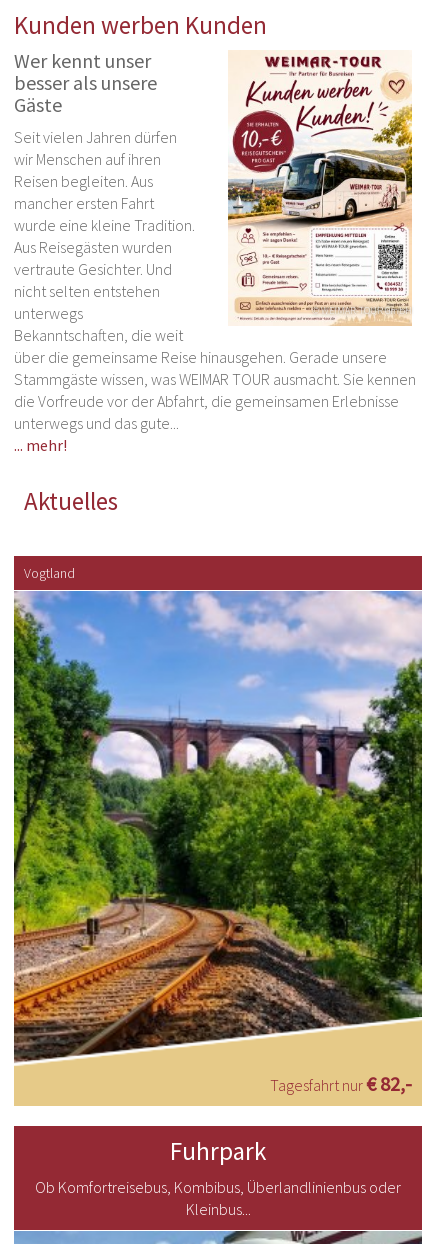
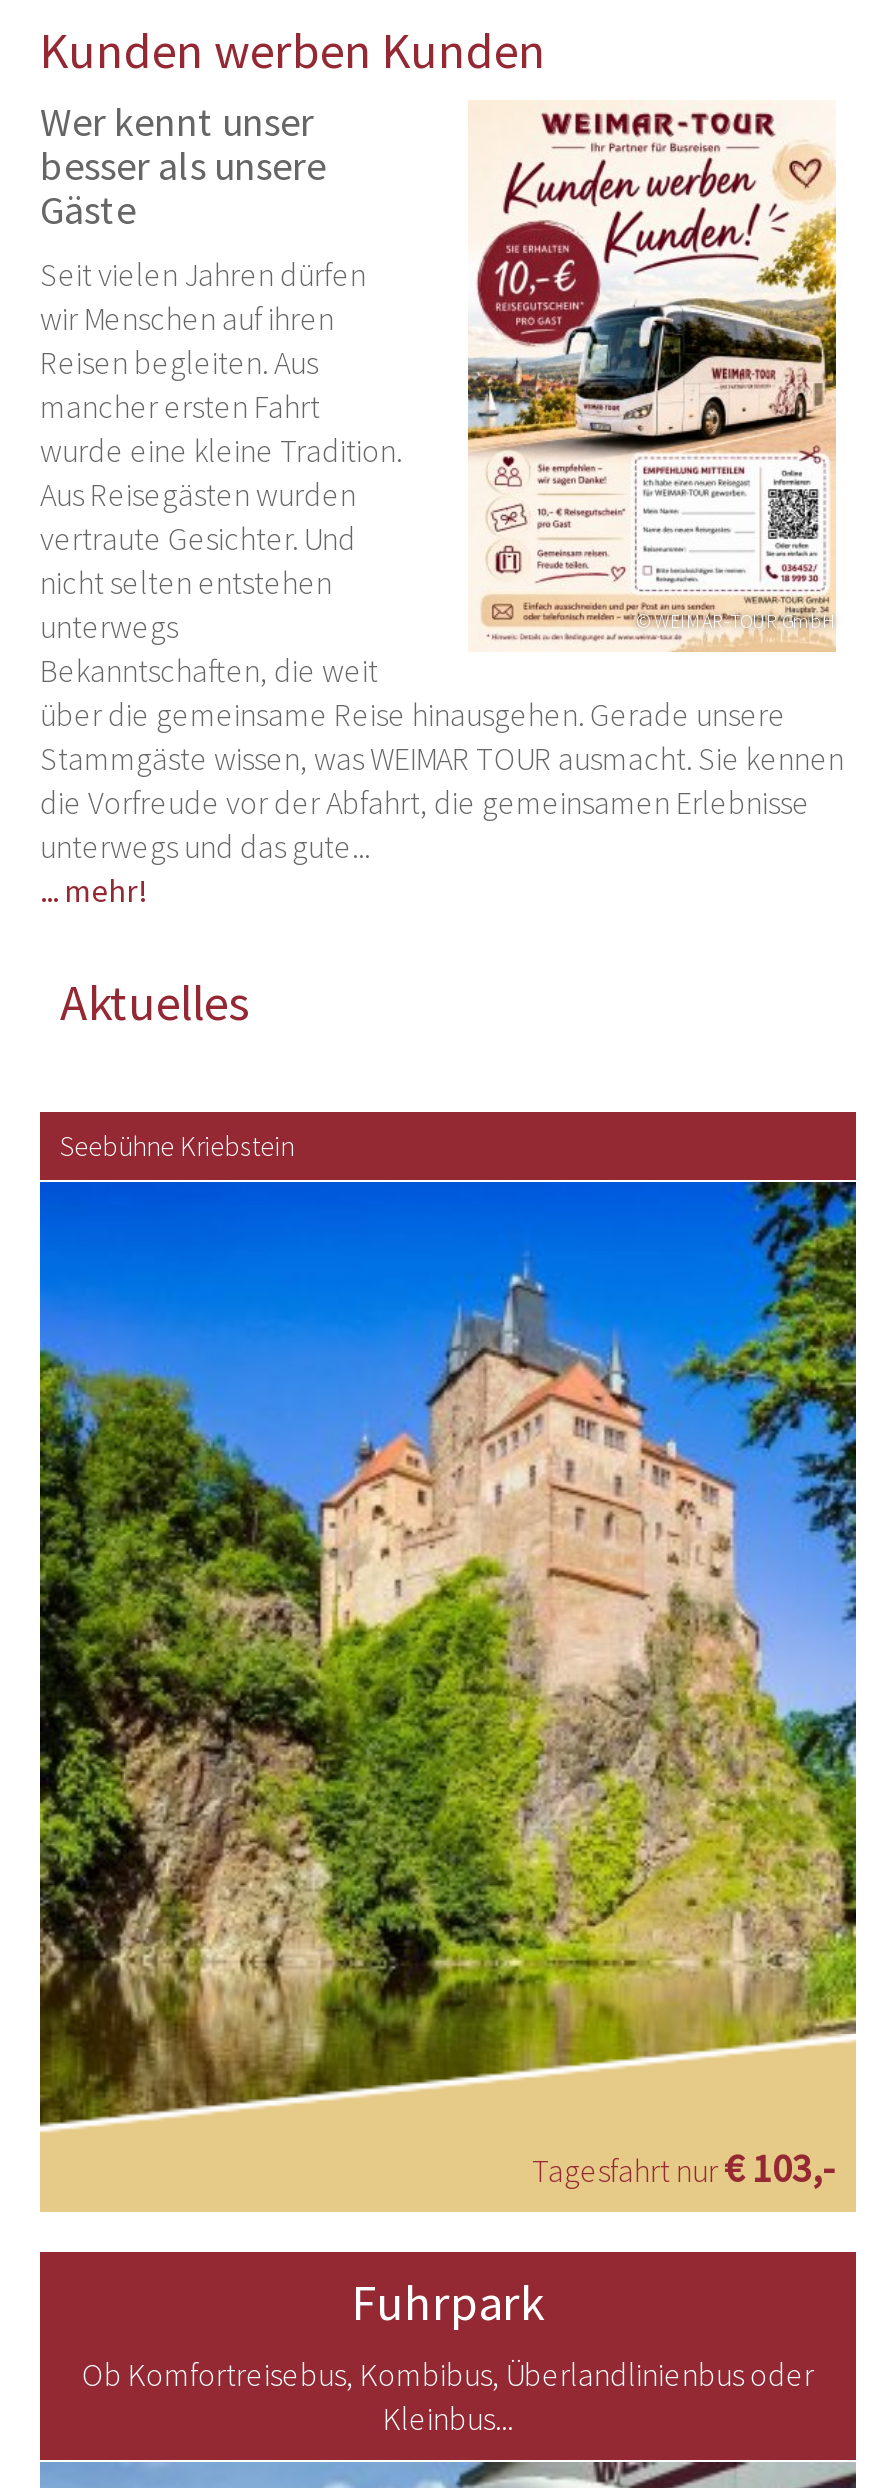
- Vogtland
+ Seebühne Kriebstein

- [image]
- Tagesfahrt nur€ 82,-
+ [image]
+ Tagesfahrt nur€ 103,-
